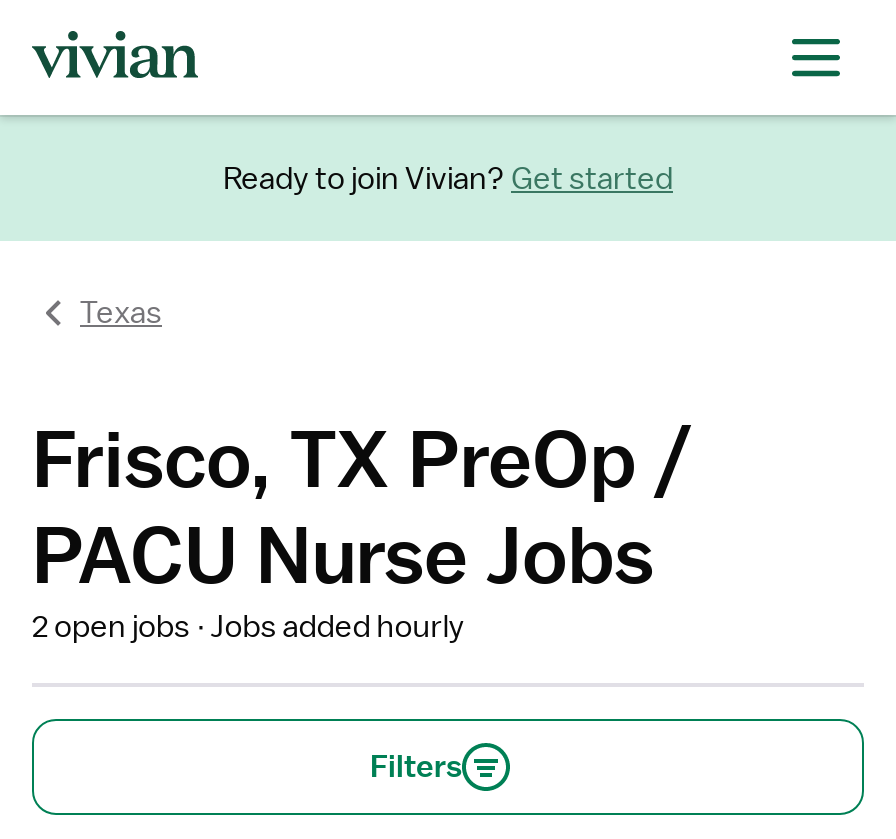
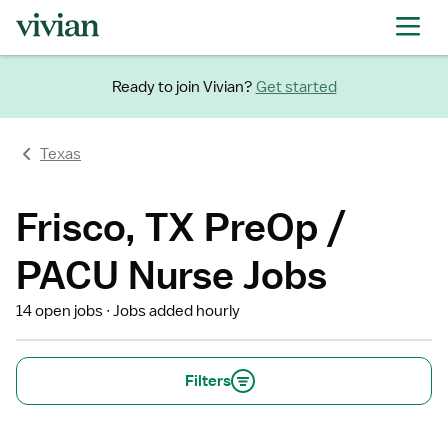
- 2 open jobs Jobs added hourly
+ 14 open jobs Jobs added hourly
